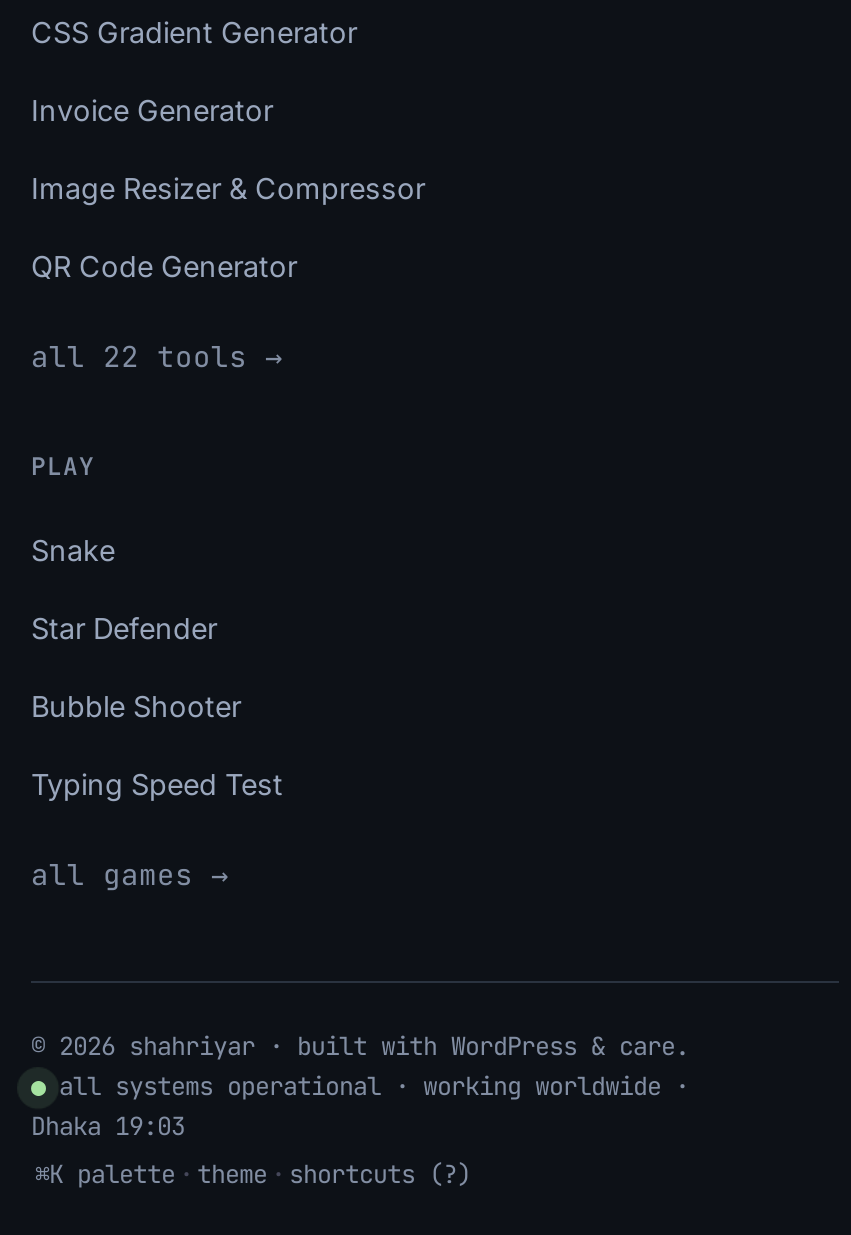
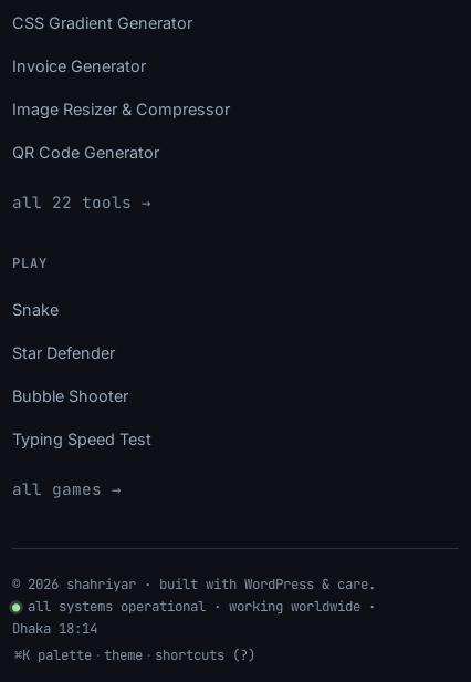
- Dhaka 19:03
+ Dhaka 18:14
